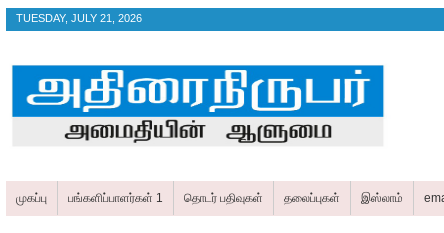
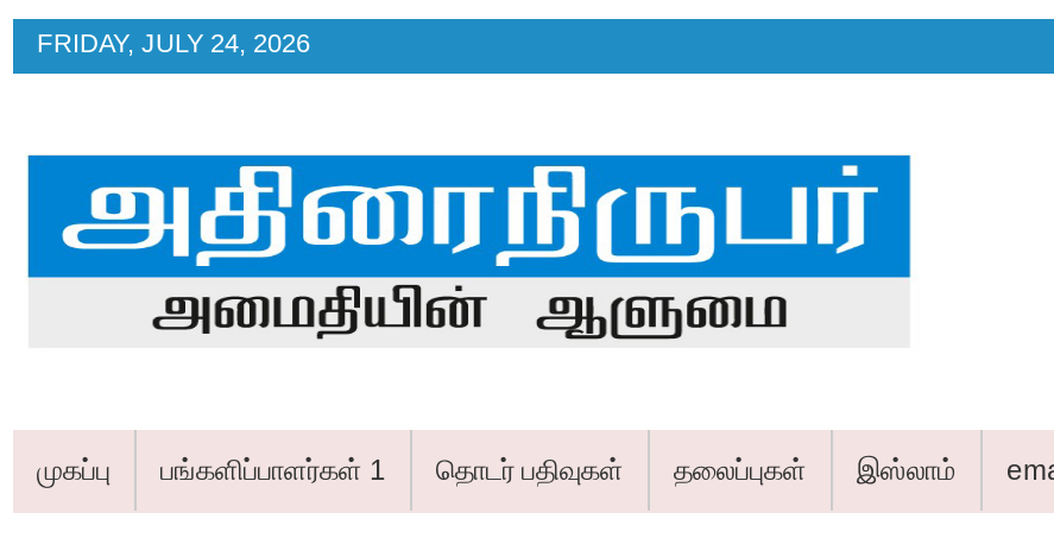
- TUESDAY, JULY 21, 2026
+ FRIDAY, JULY 24, 2026
